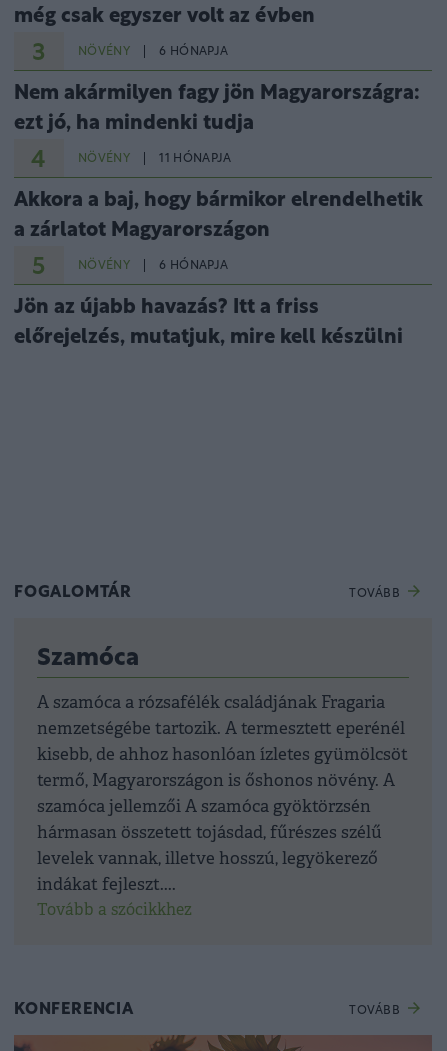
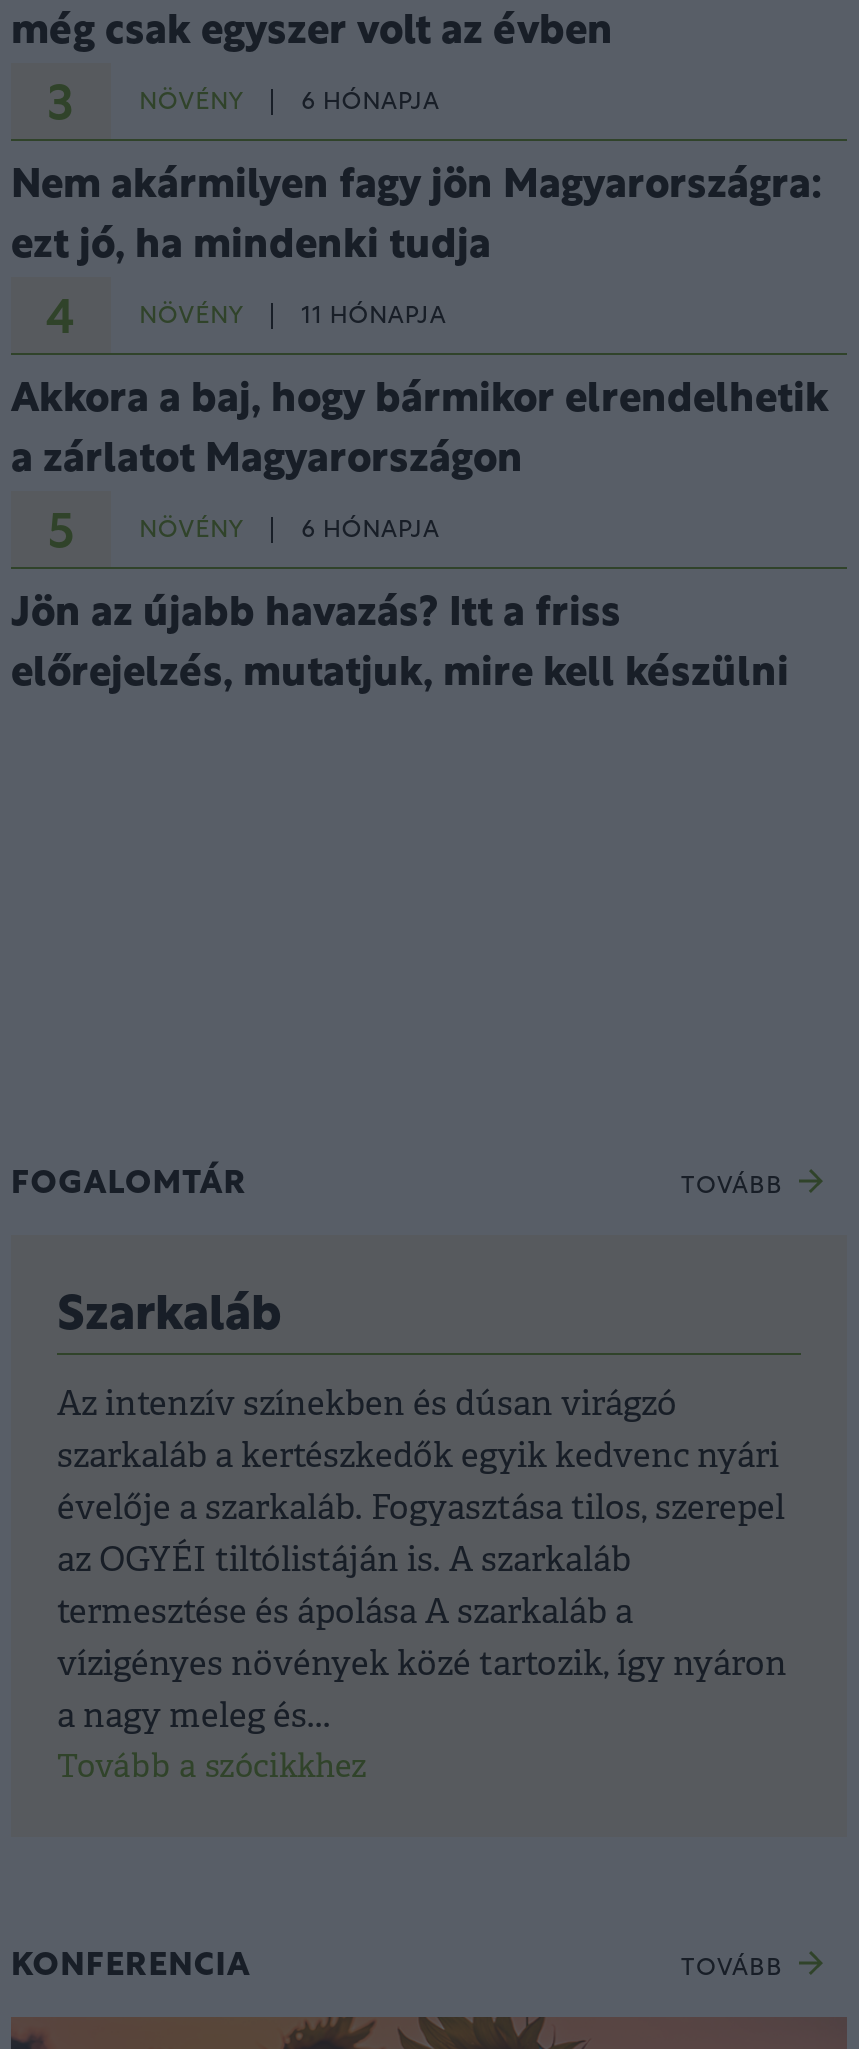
- Szamóca
+ Szarkaláb

- A szamóca a rózsafélék családjának Fragaria
- nemzetségébe tartozik. A termesztett eperénél
- kisebb, de ahhoz hasonlóan ízletes gyümölcsöt
- termő, Magyarországon is őshonos növény. A
- szamóca jellemzői A szamóca gyöktörzsén
- hármasan összetett tojásdad, fűrészes szélű
- levelek vannak, illetve hosszú, legyökerező
- indákat fejleszt....
+ Az intenzív színekben és dúsan virágzó
+ szarkaláb a kertészkedők egyik kedvenc nyári
+ évelője a szarkaláb. Fogyasztása tilos, szerepel
+ az OGYÉI tiltólistáján is. A szarkaláb
+ termesztése és ápolása A szarkaláb a
+ vízigényes növények közé tartozik, így nyáron
+ a nagy meleg és...
